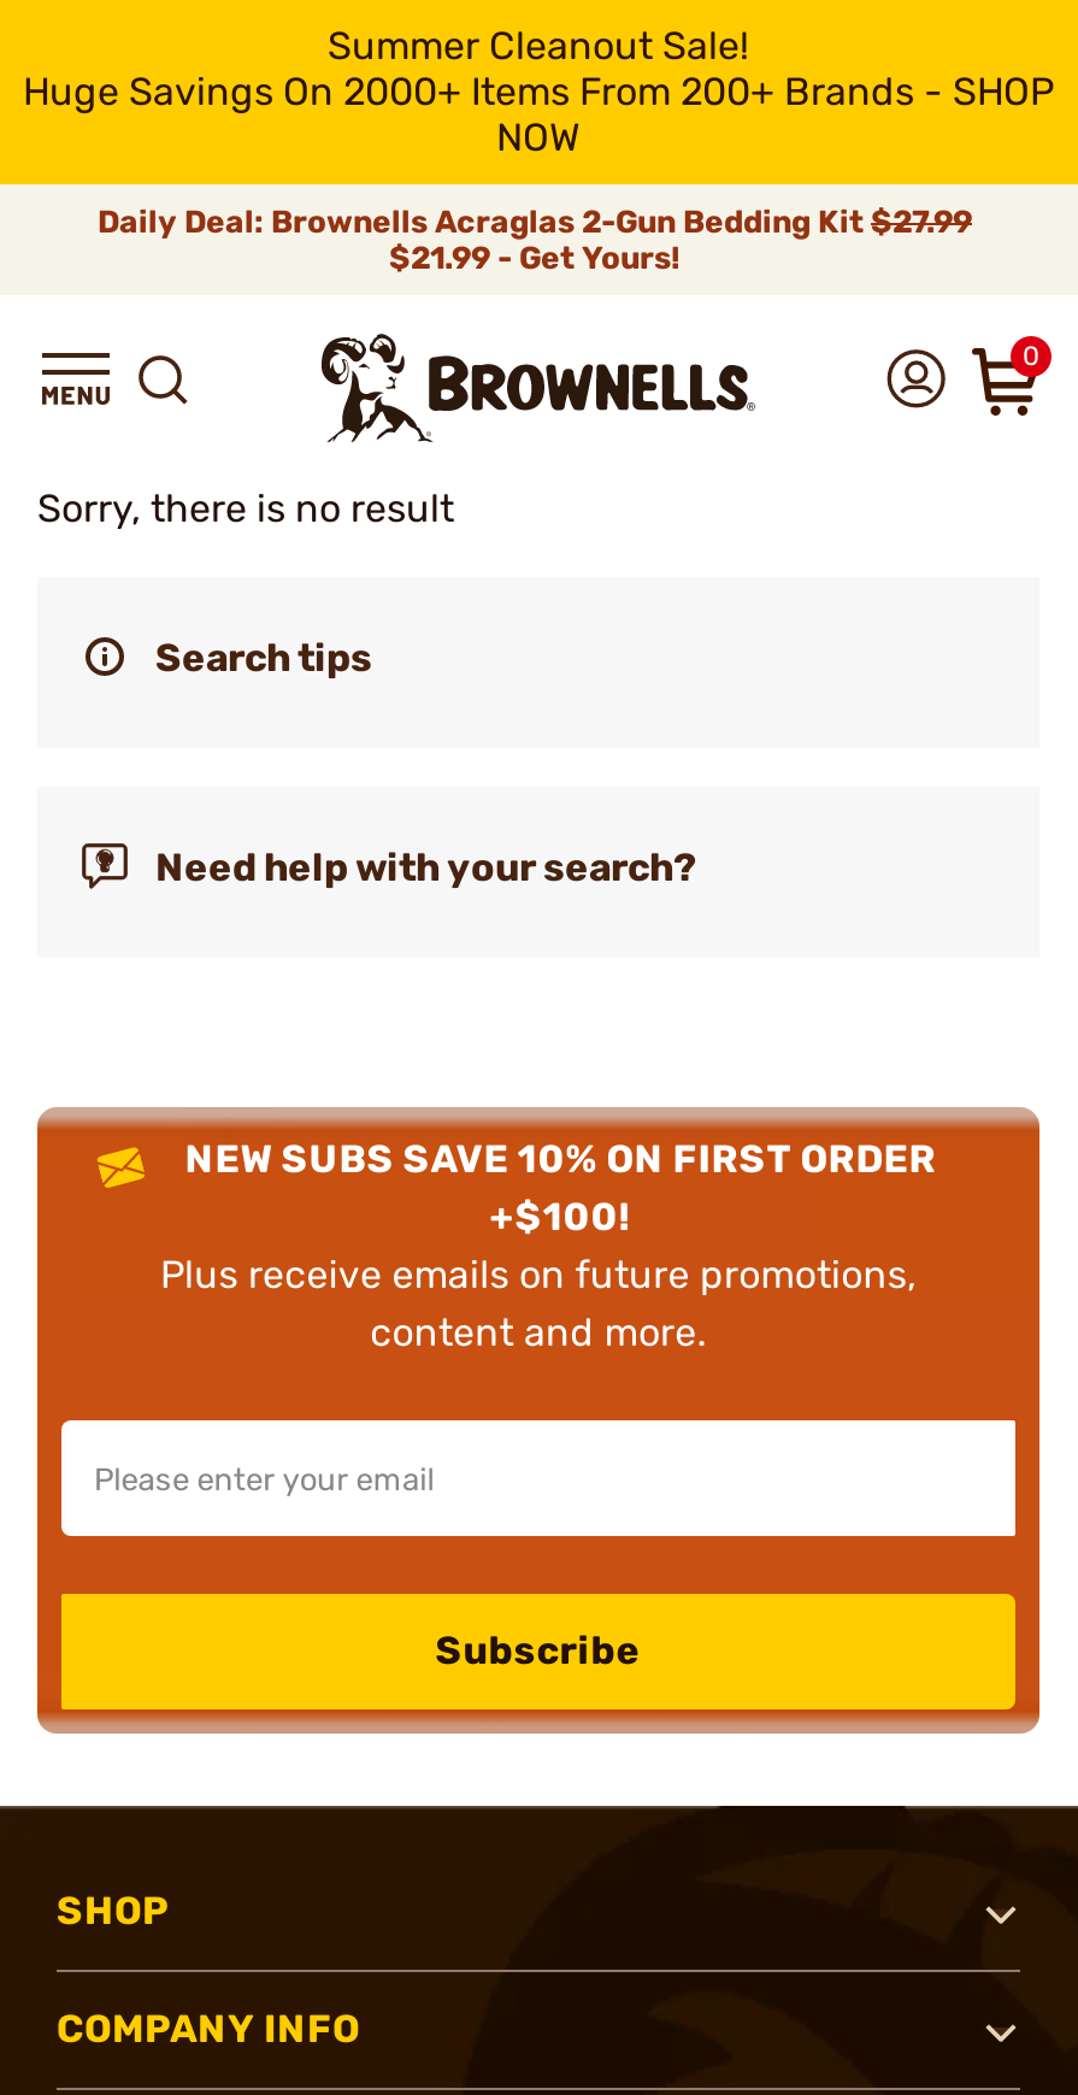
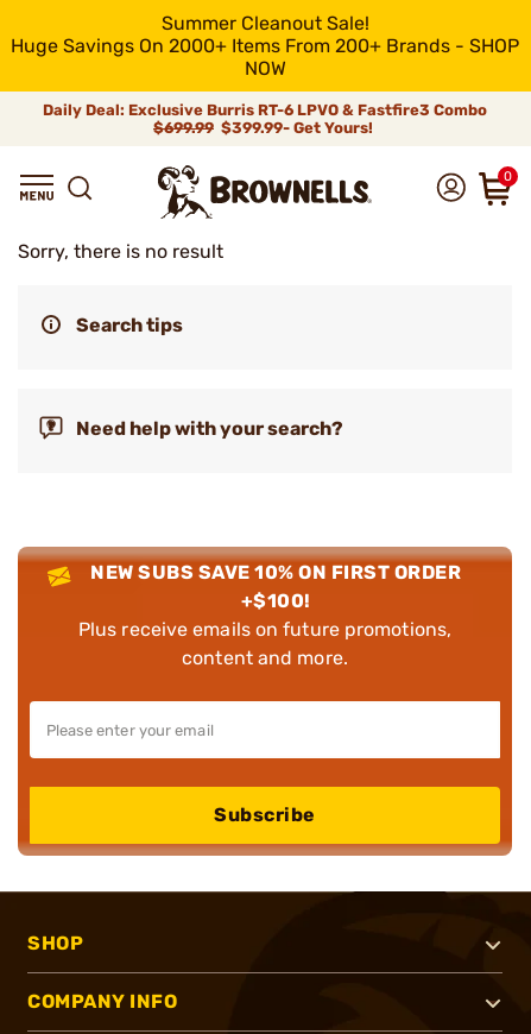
- Daily Deal: Brownells Acraglas 2-Gun Bedding Kit $27.99
- $21.99 - Get Yours!
+ Daily Deal: Exclusive Burris RT-6 LPVO & Fastfire3 Combo
+ $699.99 $399.99- Get Yours!
